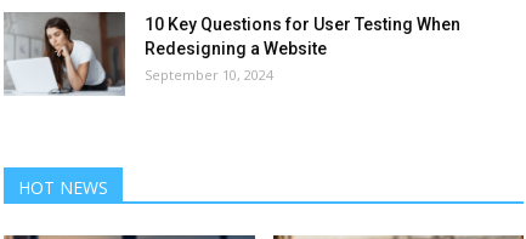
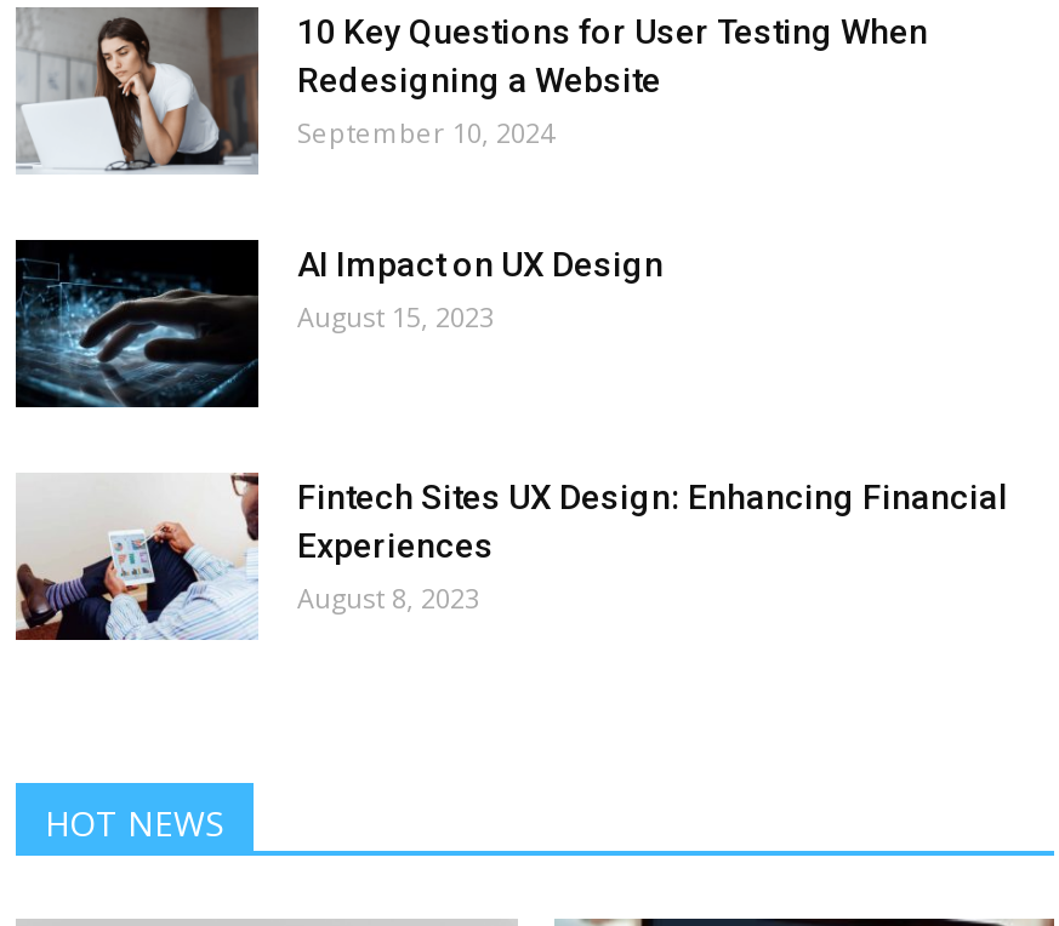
+ [image]
+ AI Impact on UX Design
+ August 15, 2023

+ [image]
+ Fintech Sites UX Design: Enhancing Financial
+ Experiences
+ August 8, 2023
